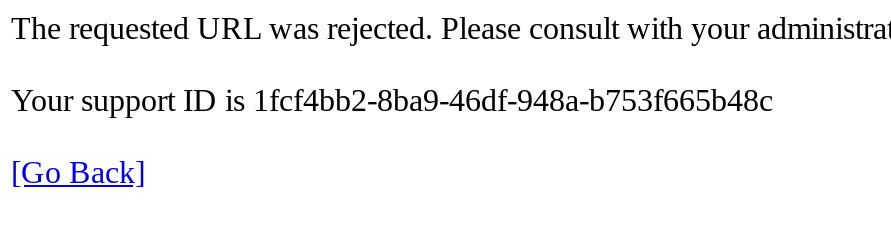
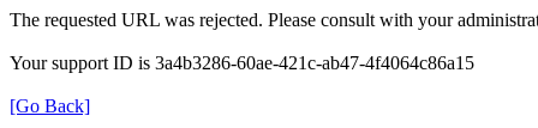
- Your support ID is 1fcf4bb2-8ba9-46df-948a-b753f665b48c
+ Your support ID is 3a4b3286-60ae-421c-ab47-4f4064c86a15
